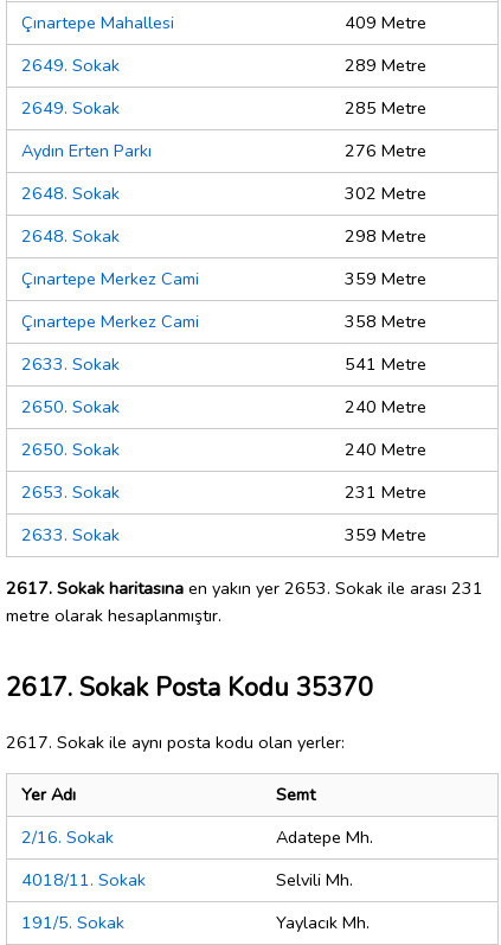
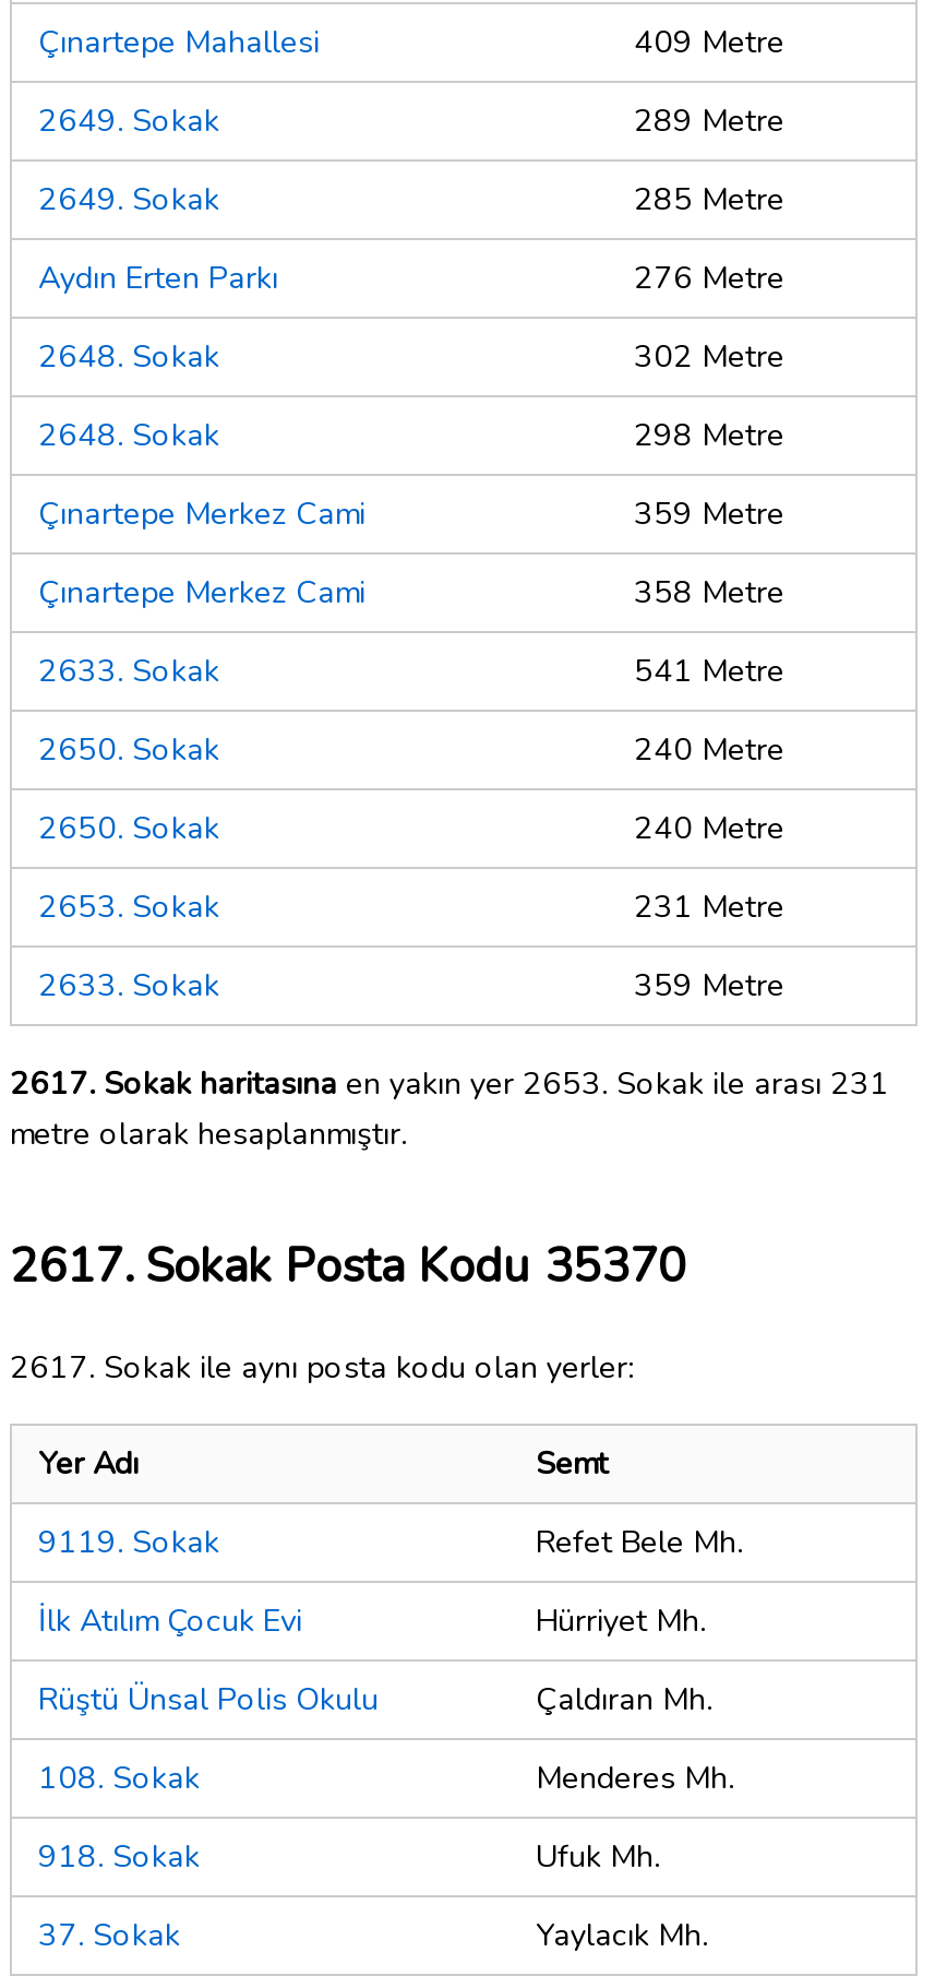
- 2/16. Sokak
- Adatepe Mh.
- 4018/11. Sokak
- Selvili Mh.
- 191/5. Sokak
+ 9119. Sokak
+ Refet Bele Mh.
+ İlk Atılım Çocuk Evi
+ Hürriyet Mh.
+ Rüştü Ünsal Polis Okulu
+ Çaldıran Mh.
+ 108. Sokak
+ Menderes Mh.
+ 918. Sokak
+ Ufuk Mh.
+ 37. Sokak
